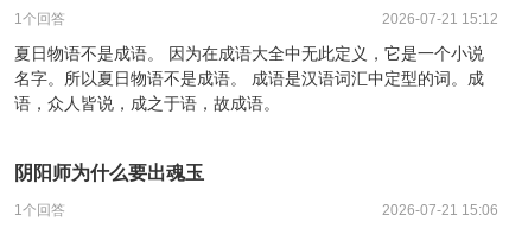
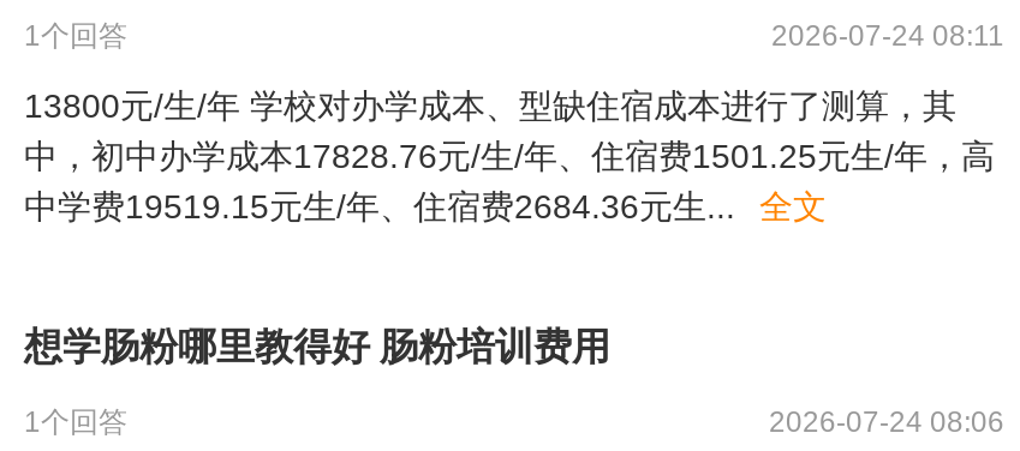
- 2026-07-21 15:12
+ 2026-07-24 08:11

- 夏日物语不是成语。 因为在成语大全中无此定义，它是一个小说
- 名字。所以夏日物语不是成语。 成语是汉语词汇中定型的词。成
- 语，众人皆说，成之于语，故成语。
+ 13800元/生/年 学校对办学成本、型缺住宿成本进行了测算，其
+ 中，初中办学成本17828.76元/生/年、住宿费1501.25元生/年，高
+ 中学费19519.15元生/年、住宿费2684.36元生...
+ 全文

- 阴阳师为什么要出魂玉
+ 想学肠粉哪里教得好 肠粉培训费用

- 2026-07-21 15:06
+ 2026-07-24 08:06
